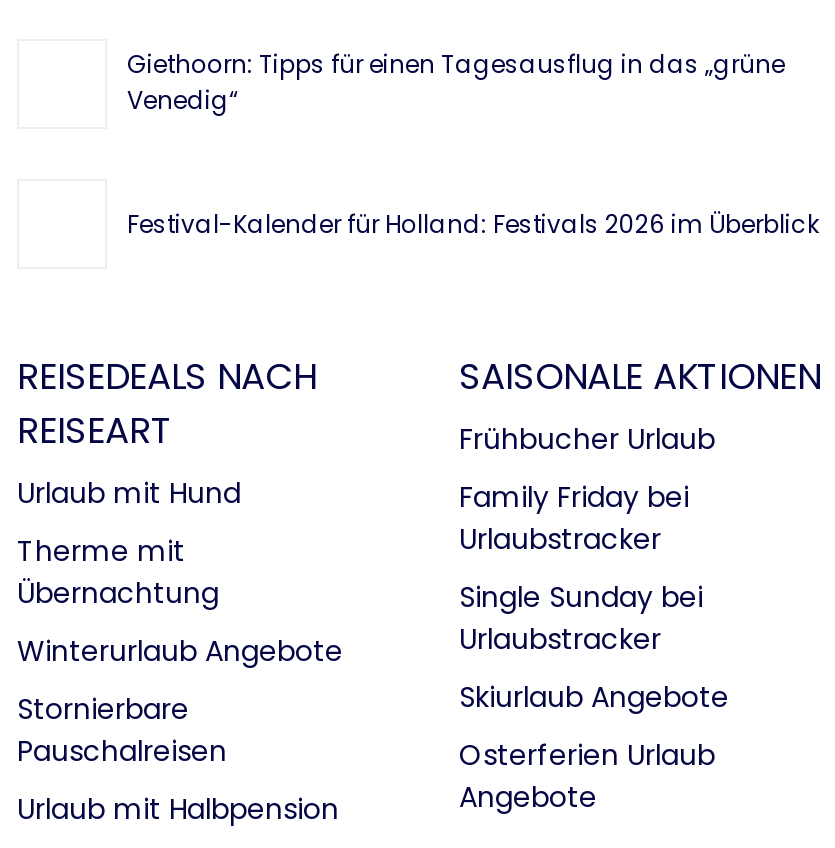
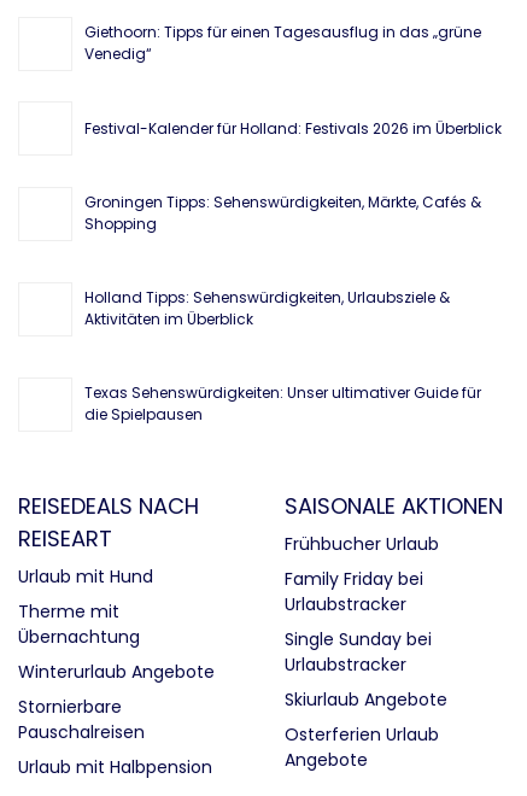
+ Groningen Tipps: Sehenswürdigkeiten, Märkte, Cafés &
+ Shopping

+ Holland Tipps: Sehenswürdigkeiten, Urlaubsziele &
+ Aktivitäten im Überblick

+ Texas Sehenswürdigkeiten: Unser ultimativer Guide für
+ die Spielpausen
